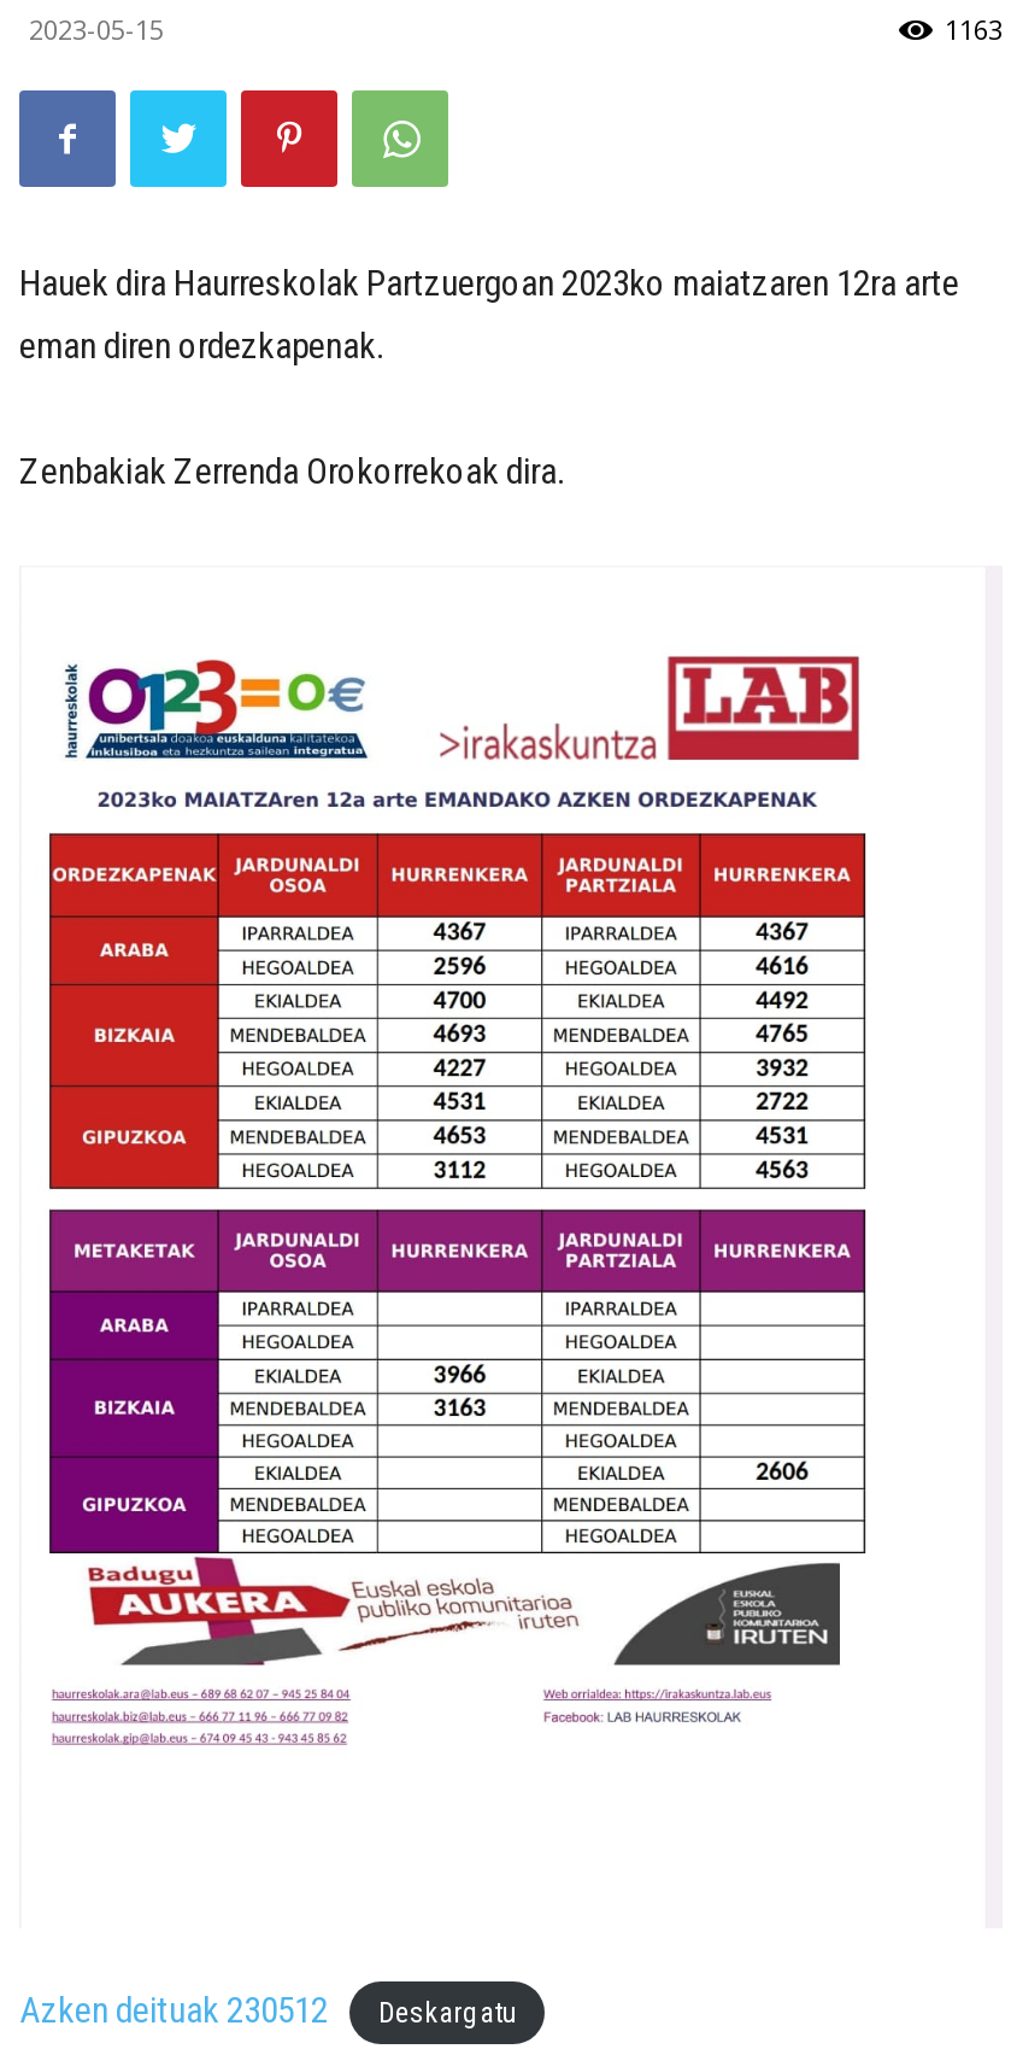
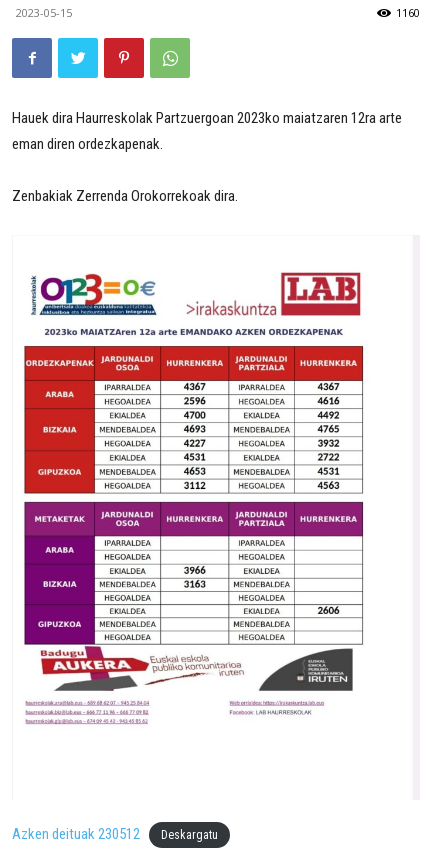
- 1163
+ 1160
